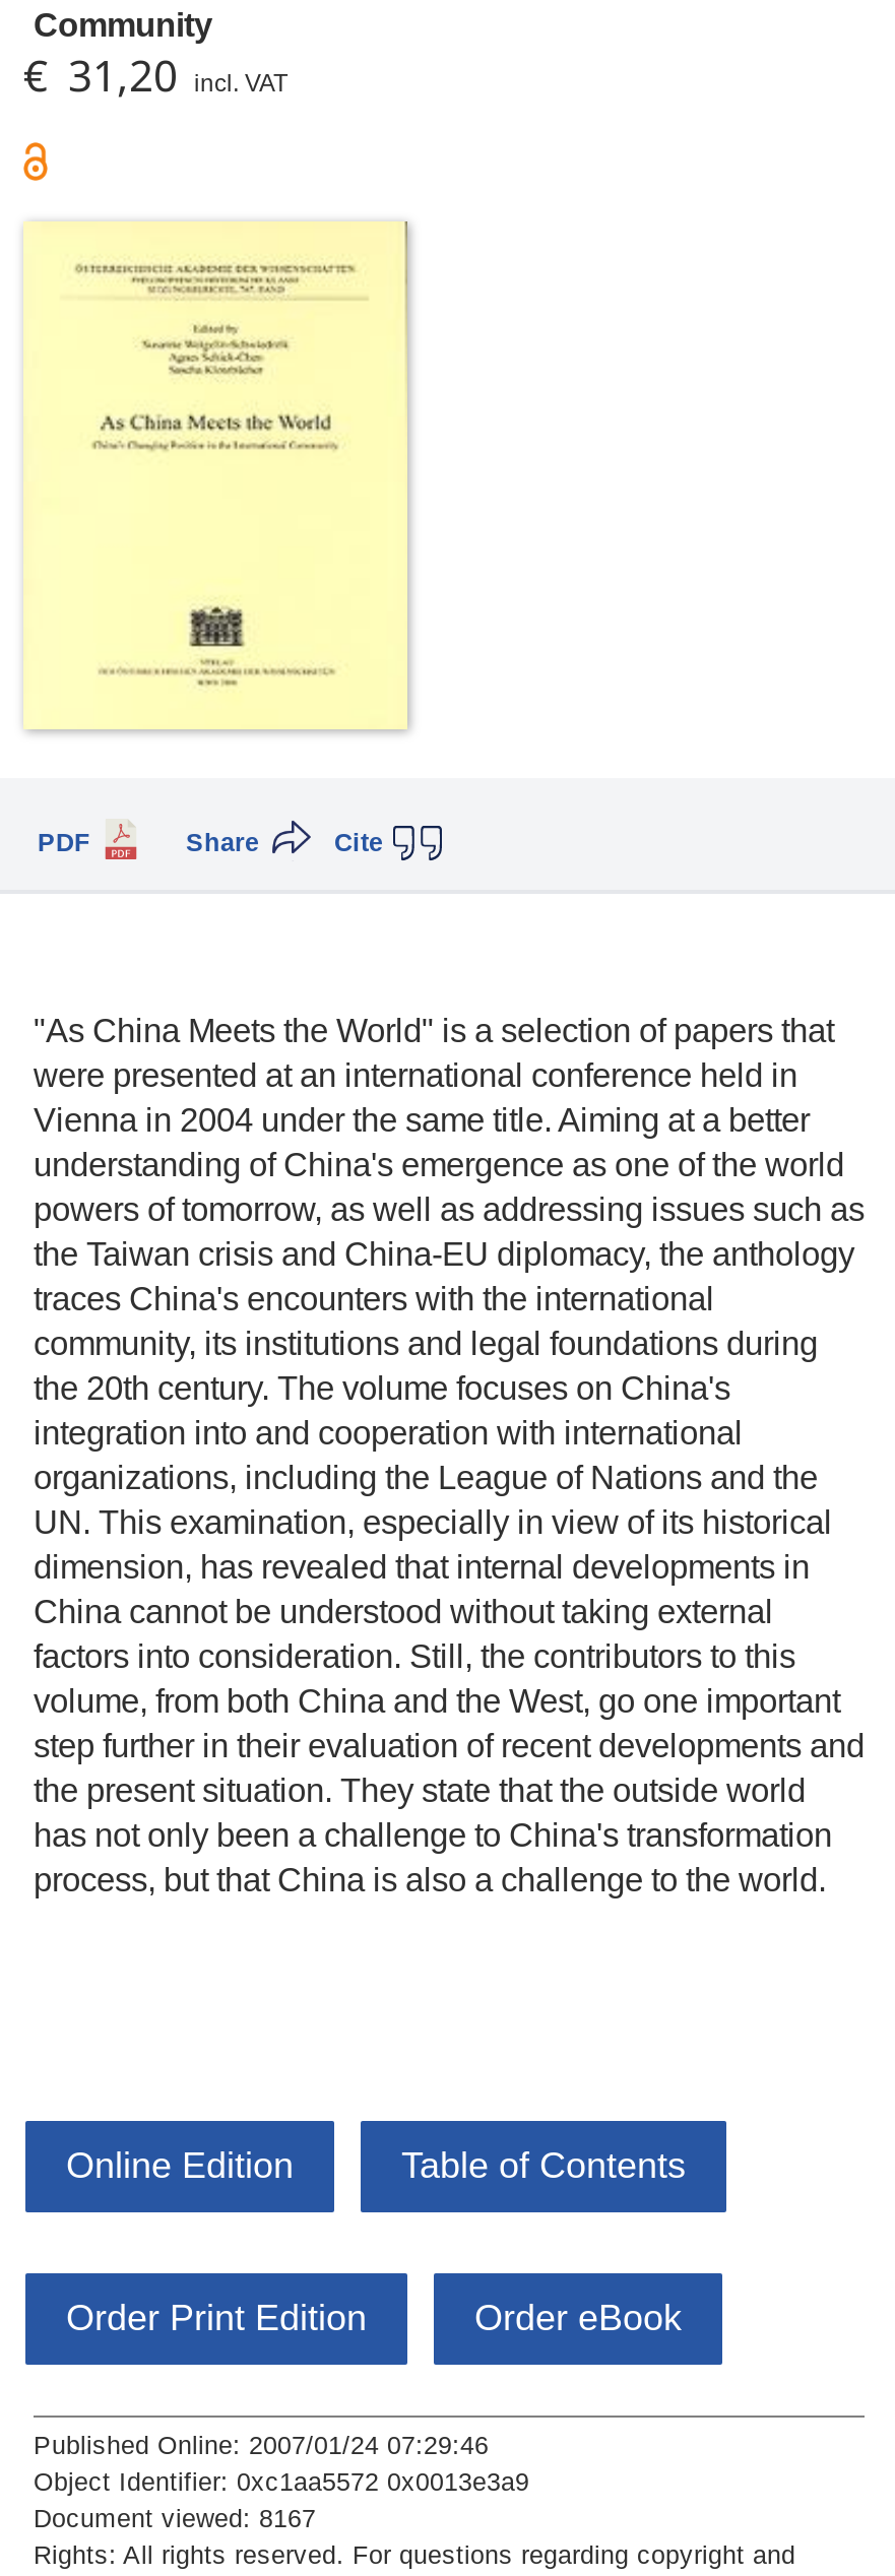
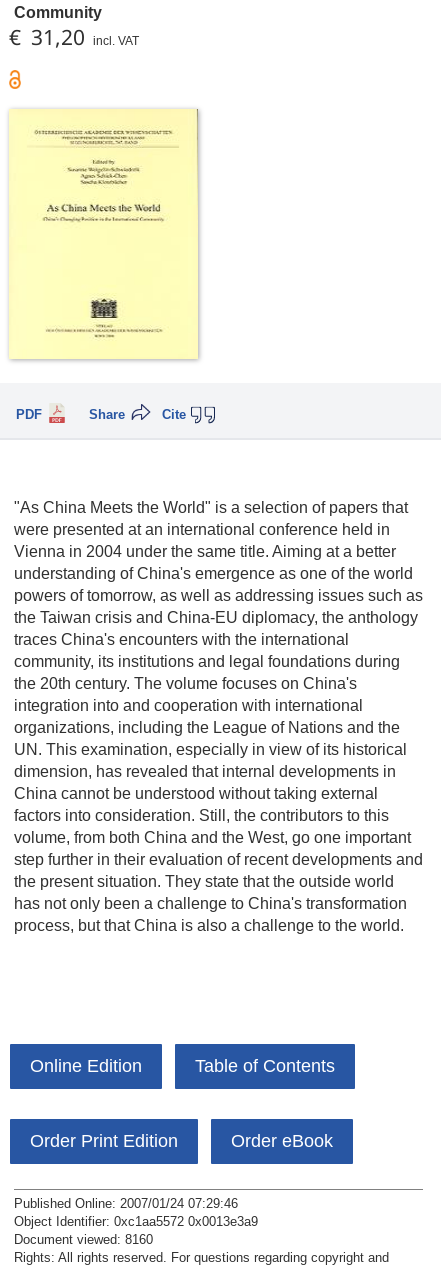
- Document viewed: 8167
+ Document viewed: 8160
